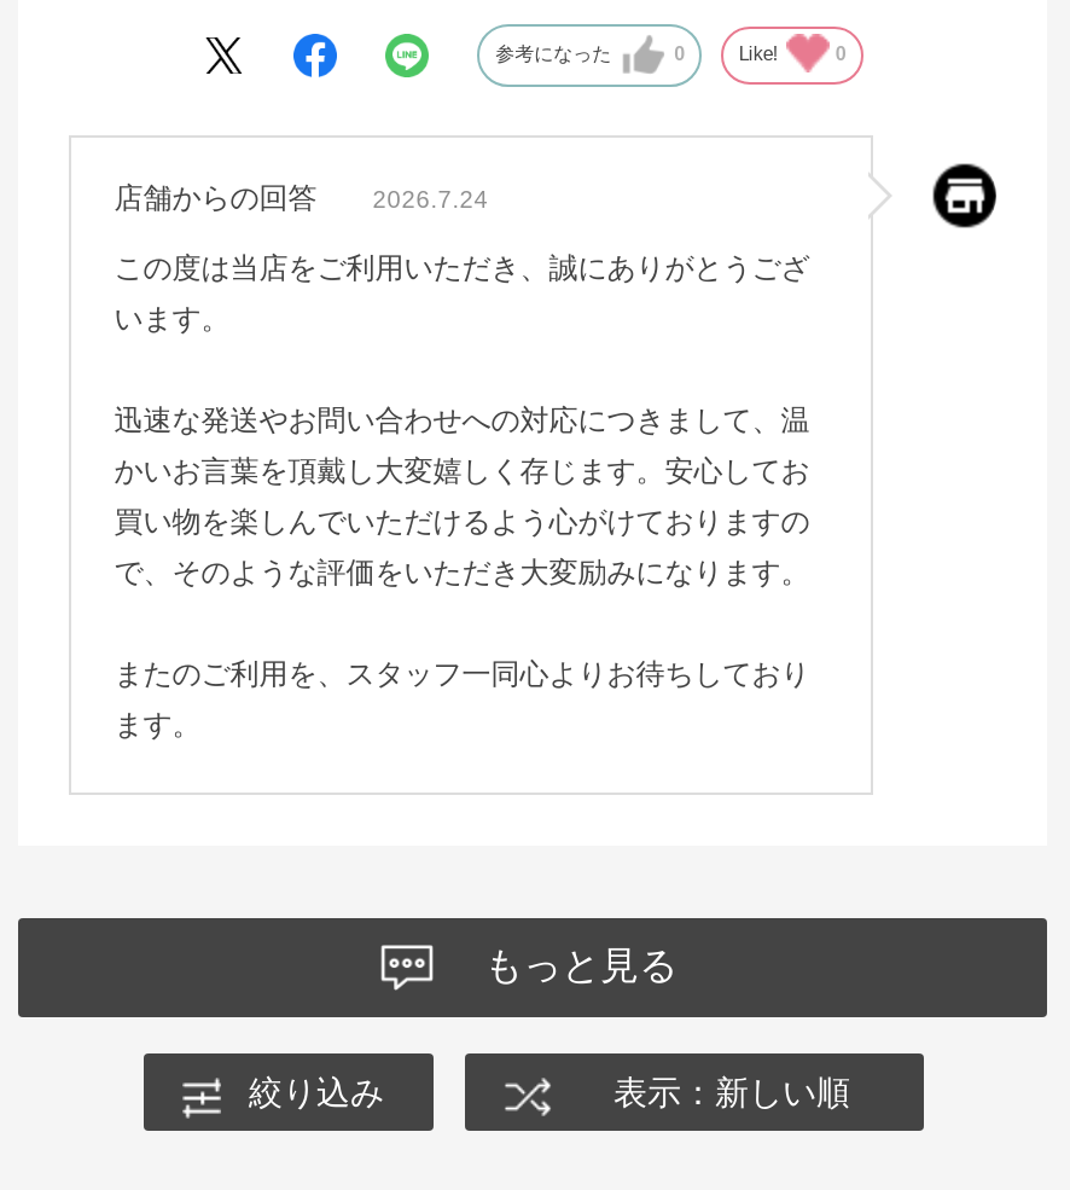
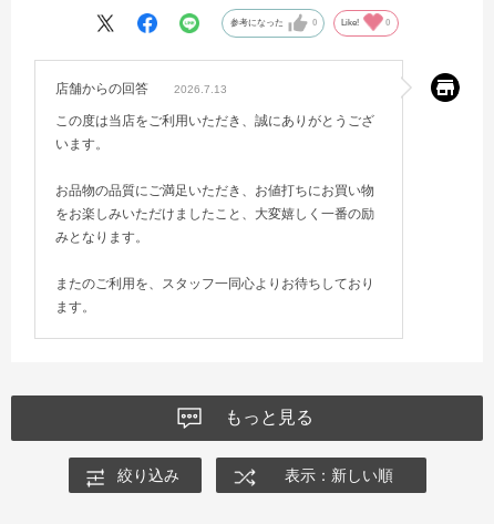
- 店舗からの回答 2026.7.24
+ 店舗からの回答 2026.7.13

- 迅速な発送やお問い合わせへの対応につきまして、温
- かいお言葉を頂戴し大変嬉しく存じます。安心してお
- 買い物を楽しんでいただけるよう心がけておりますの
- で、そのような評価をいただき大変励みになります。
+ お品物の品質にご満足いただき、お値打ちにお買い物
+ をお楽しみいただけましたこと、大変嬉しく一番の励
+ みとなります。
